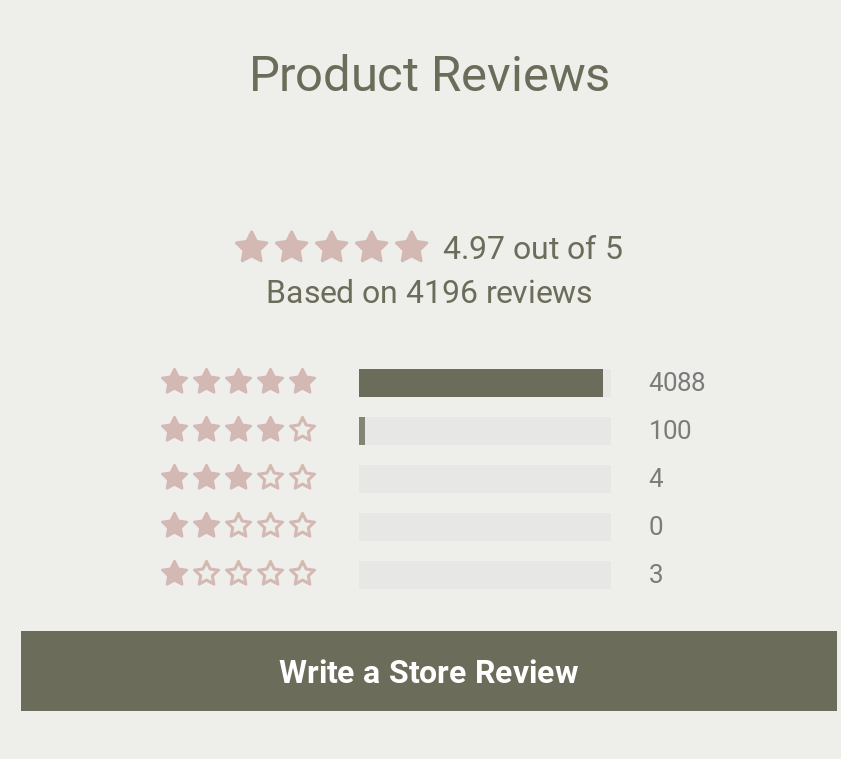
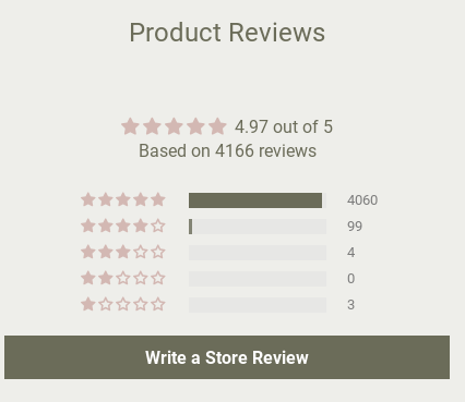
- Based on 4196 reviews
+ Based on 4166 reviews

- 4088
+ 4060

- 100
+ 99
